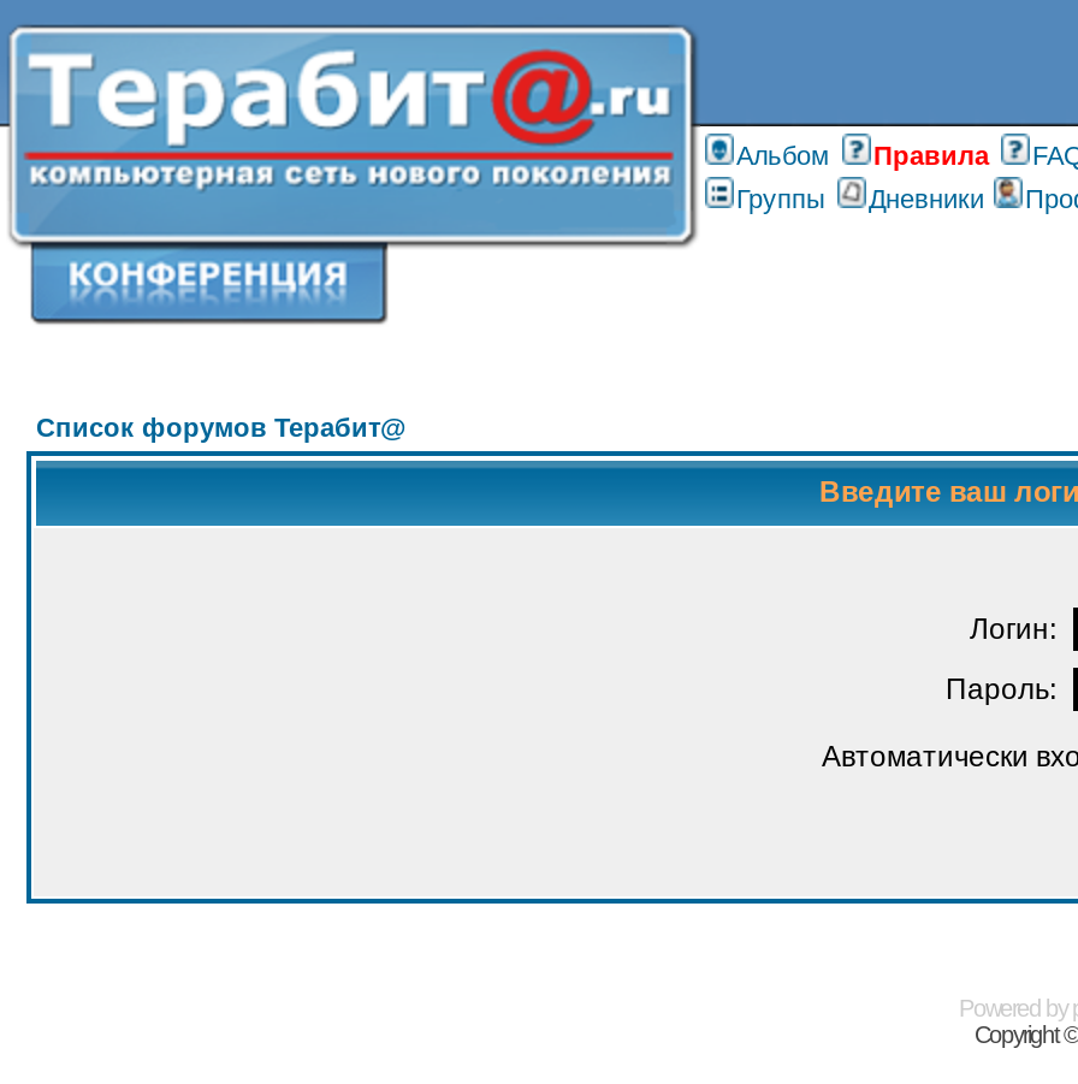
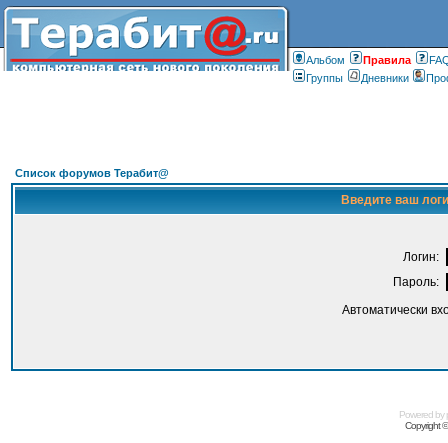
- [image]
